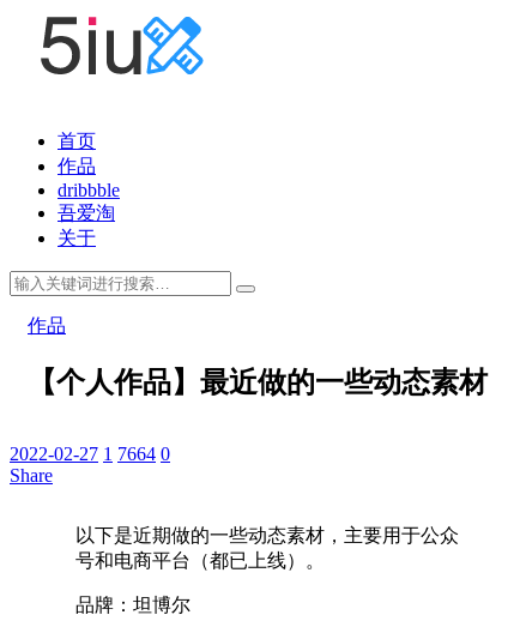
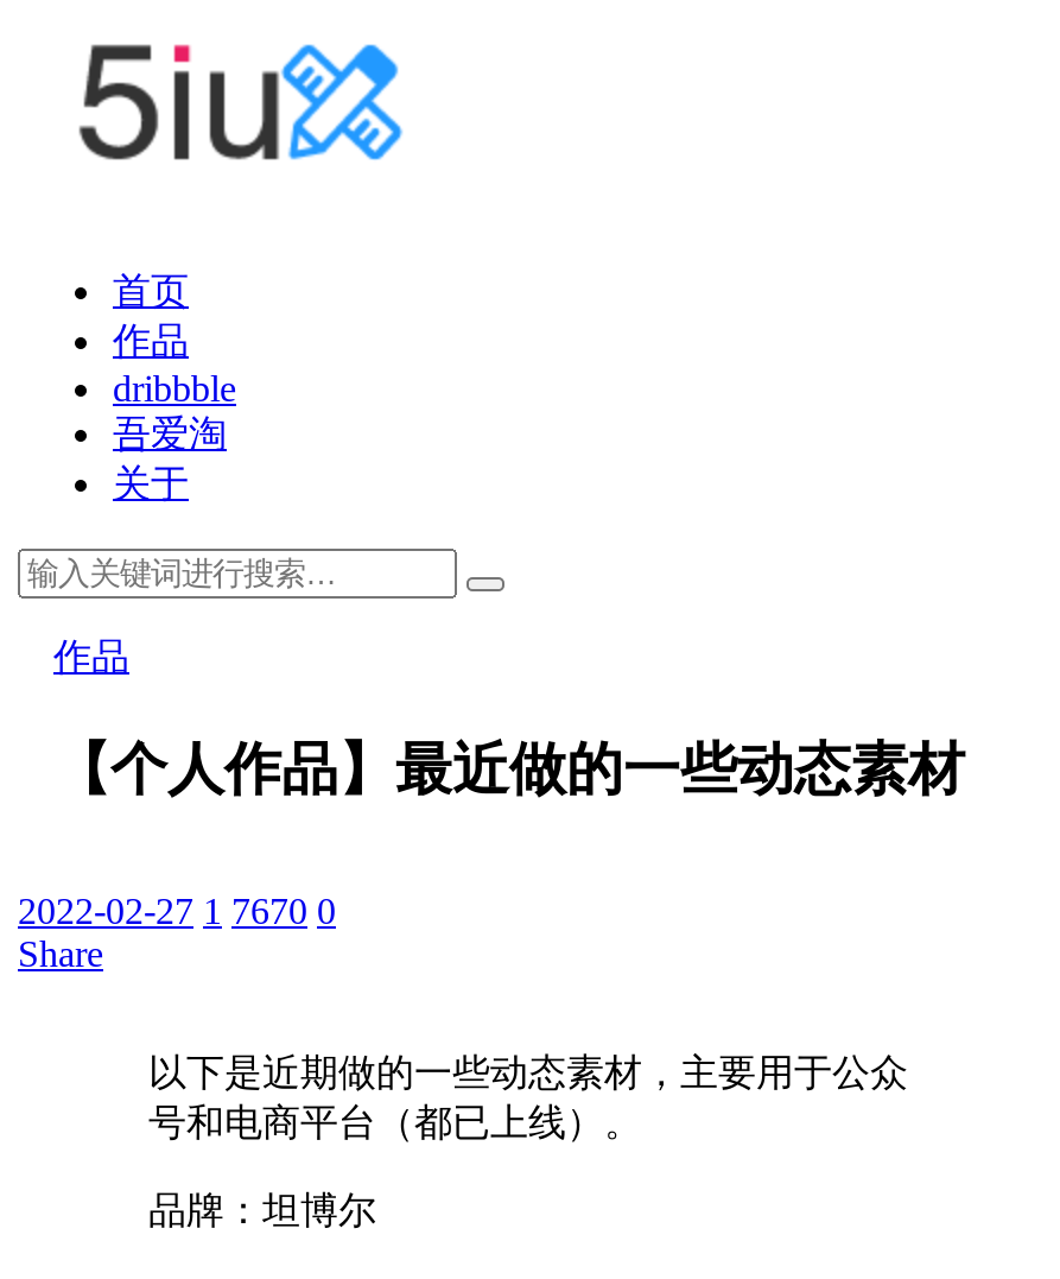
- 2022-02-27 1 7664 0
+ 2022-02-27 1 7670 0
